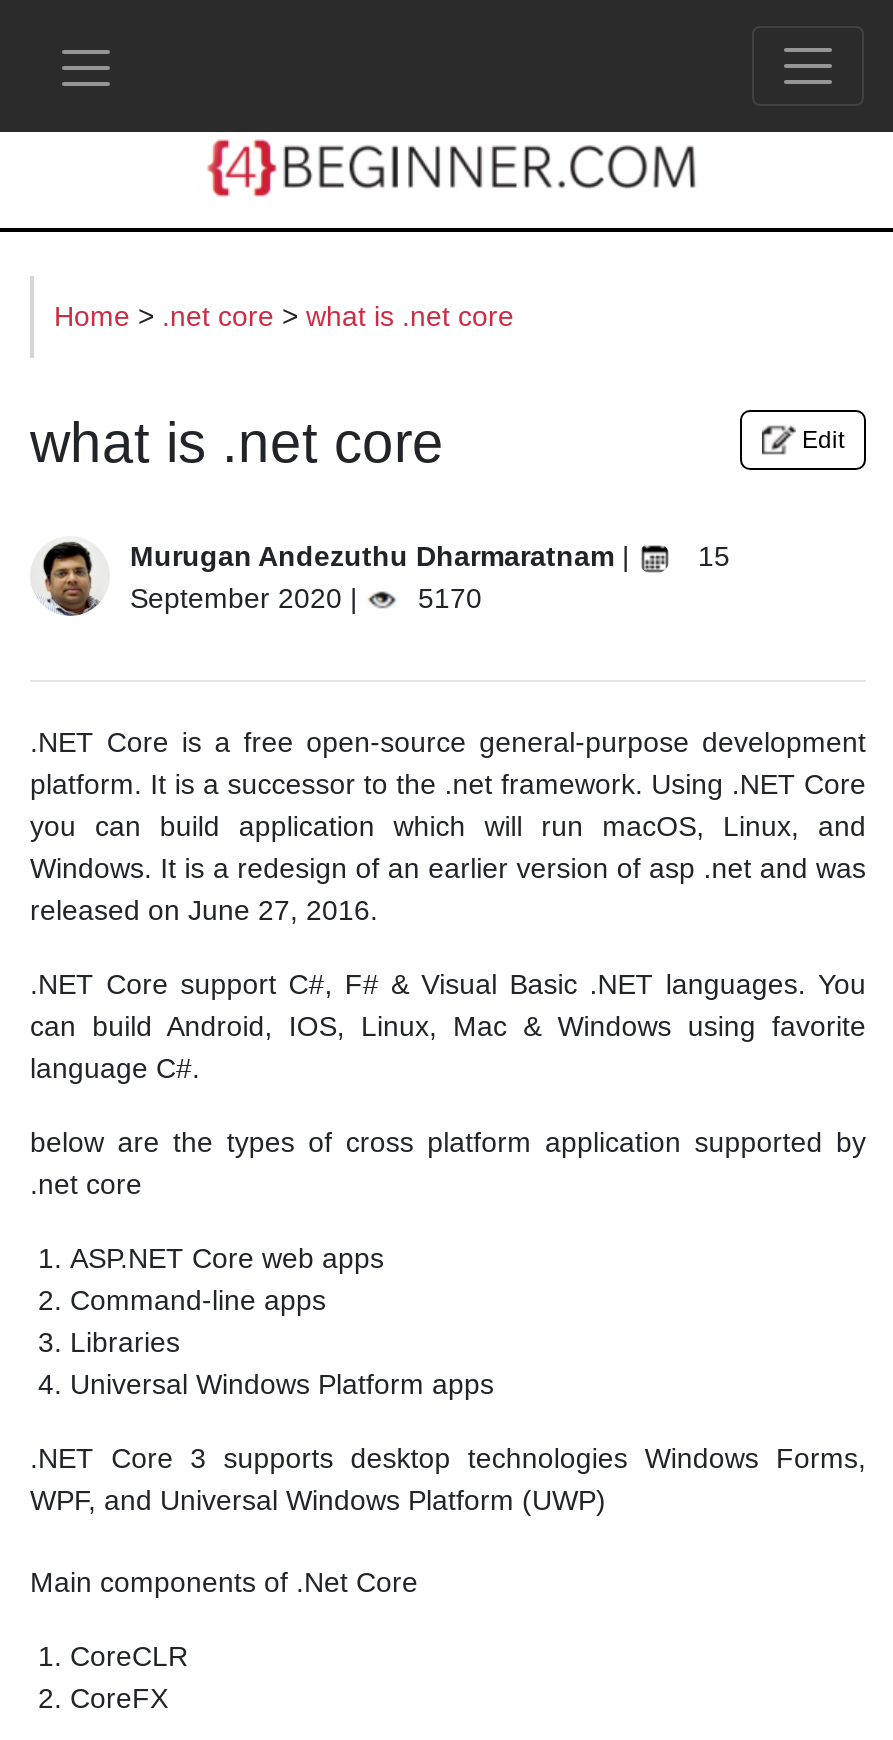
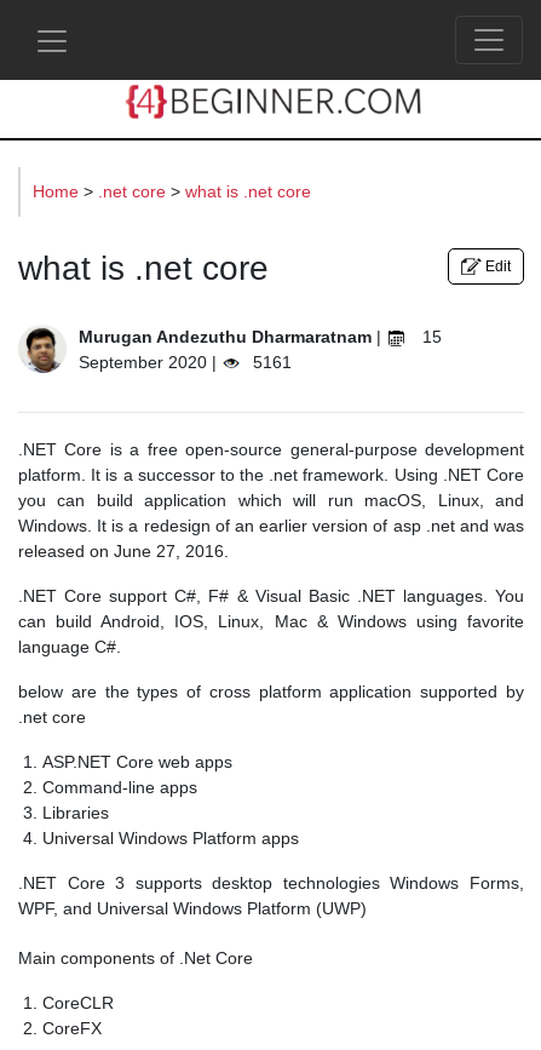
- 5170
+ 5161
